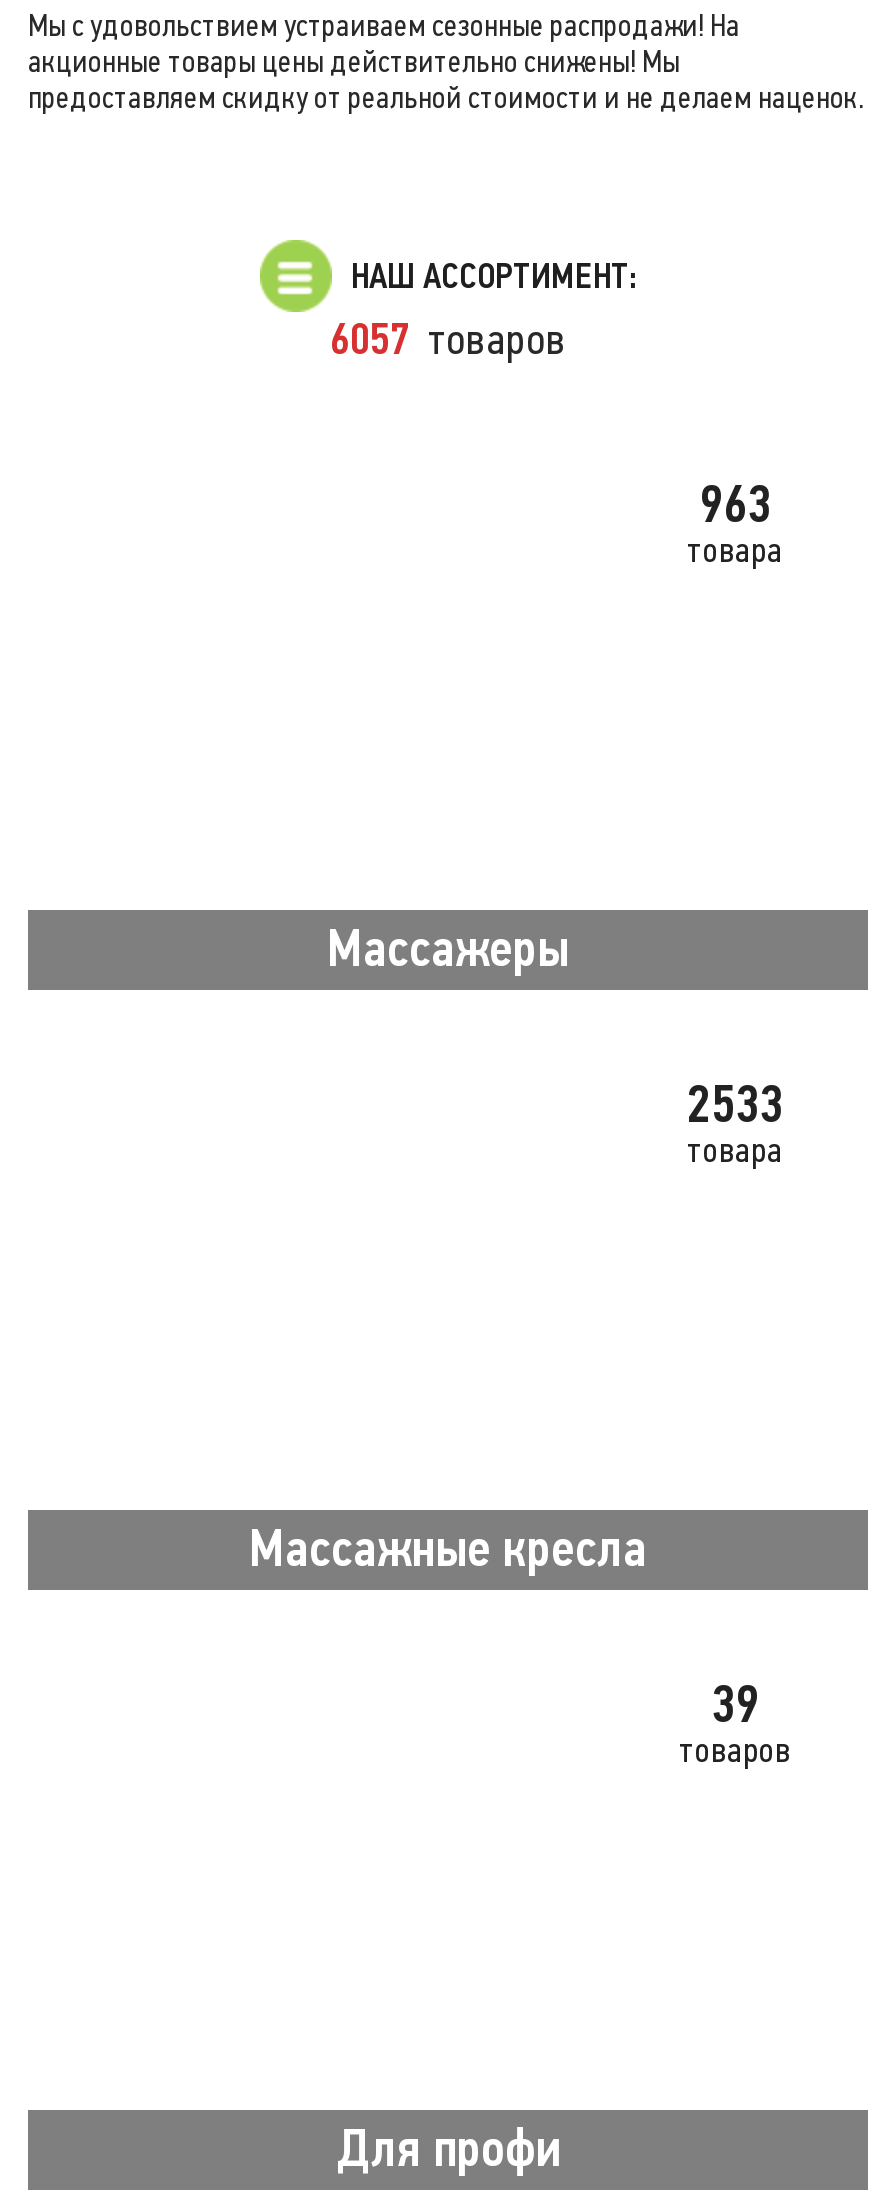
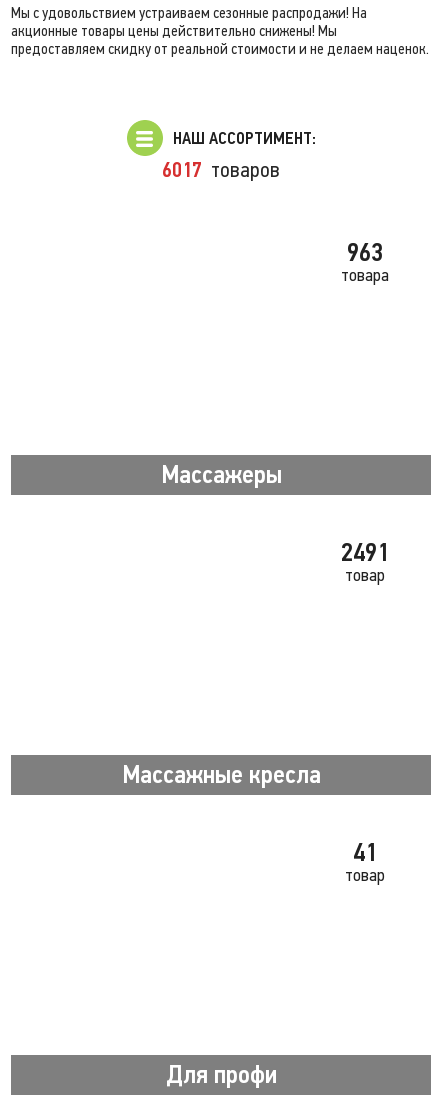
- 6057 товаров
+ 6017 товаров

- 2533
- товара
+ 2491
+ товар

- 39
- товаров
+ 41
+ товар
